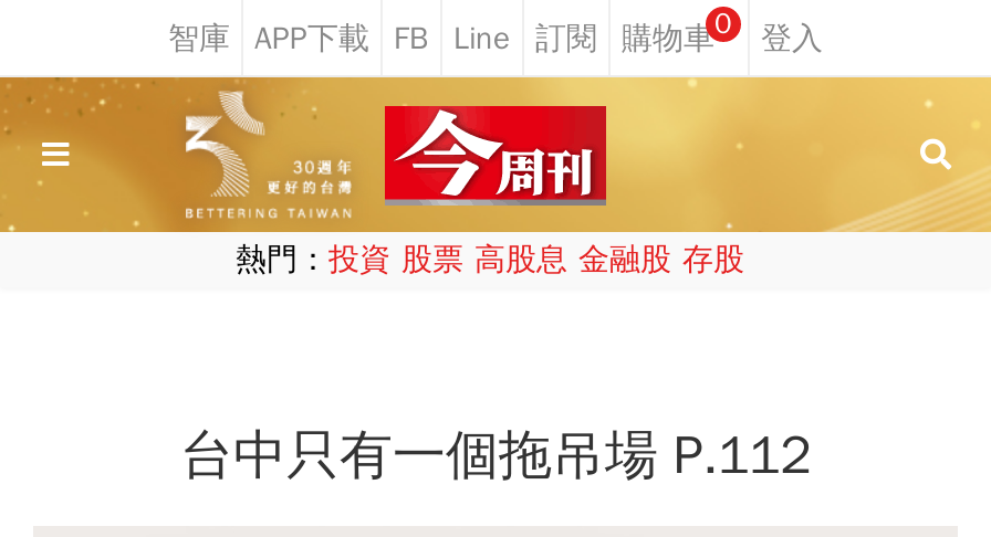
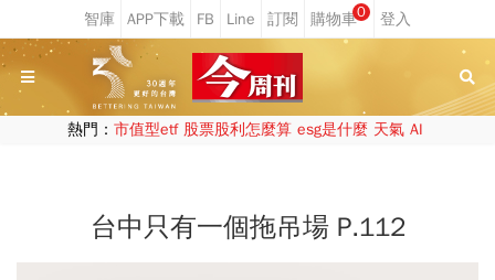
- 熱門：投資 股票 高股息 金融股 存股
+ 熱門：市值型etf 股票股利怎麼算 esg是什麼 天氣 AI
